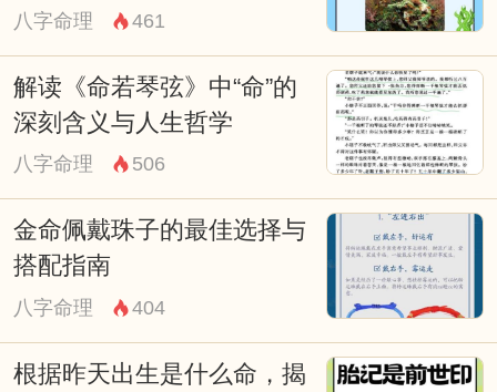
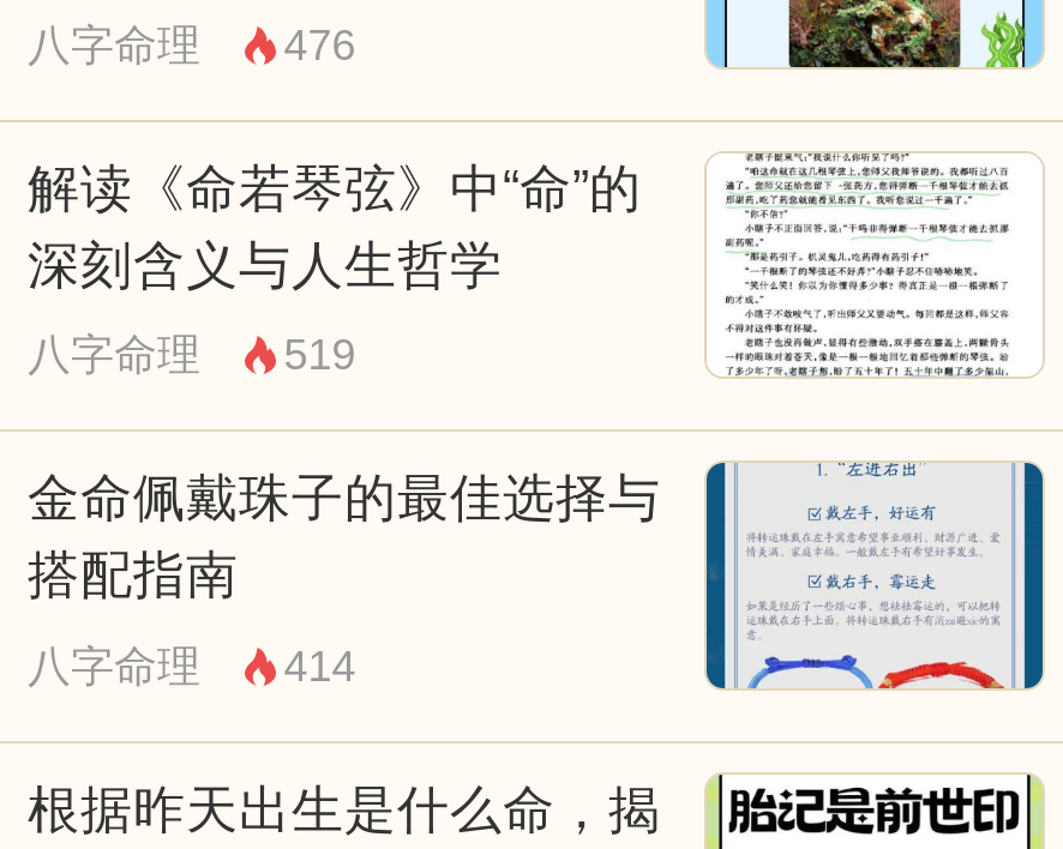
- 八字命理 461
+ 八字命理 476

- 八字命理 506
+ 八字命理 519

- 八字命理 404
+ 八字命理 414
